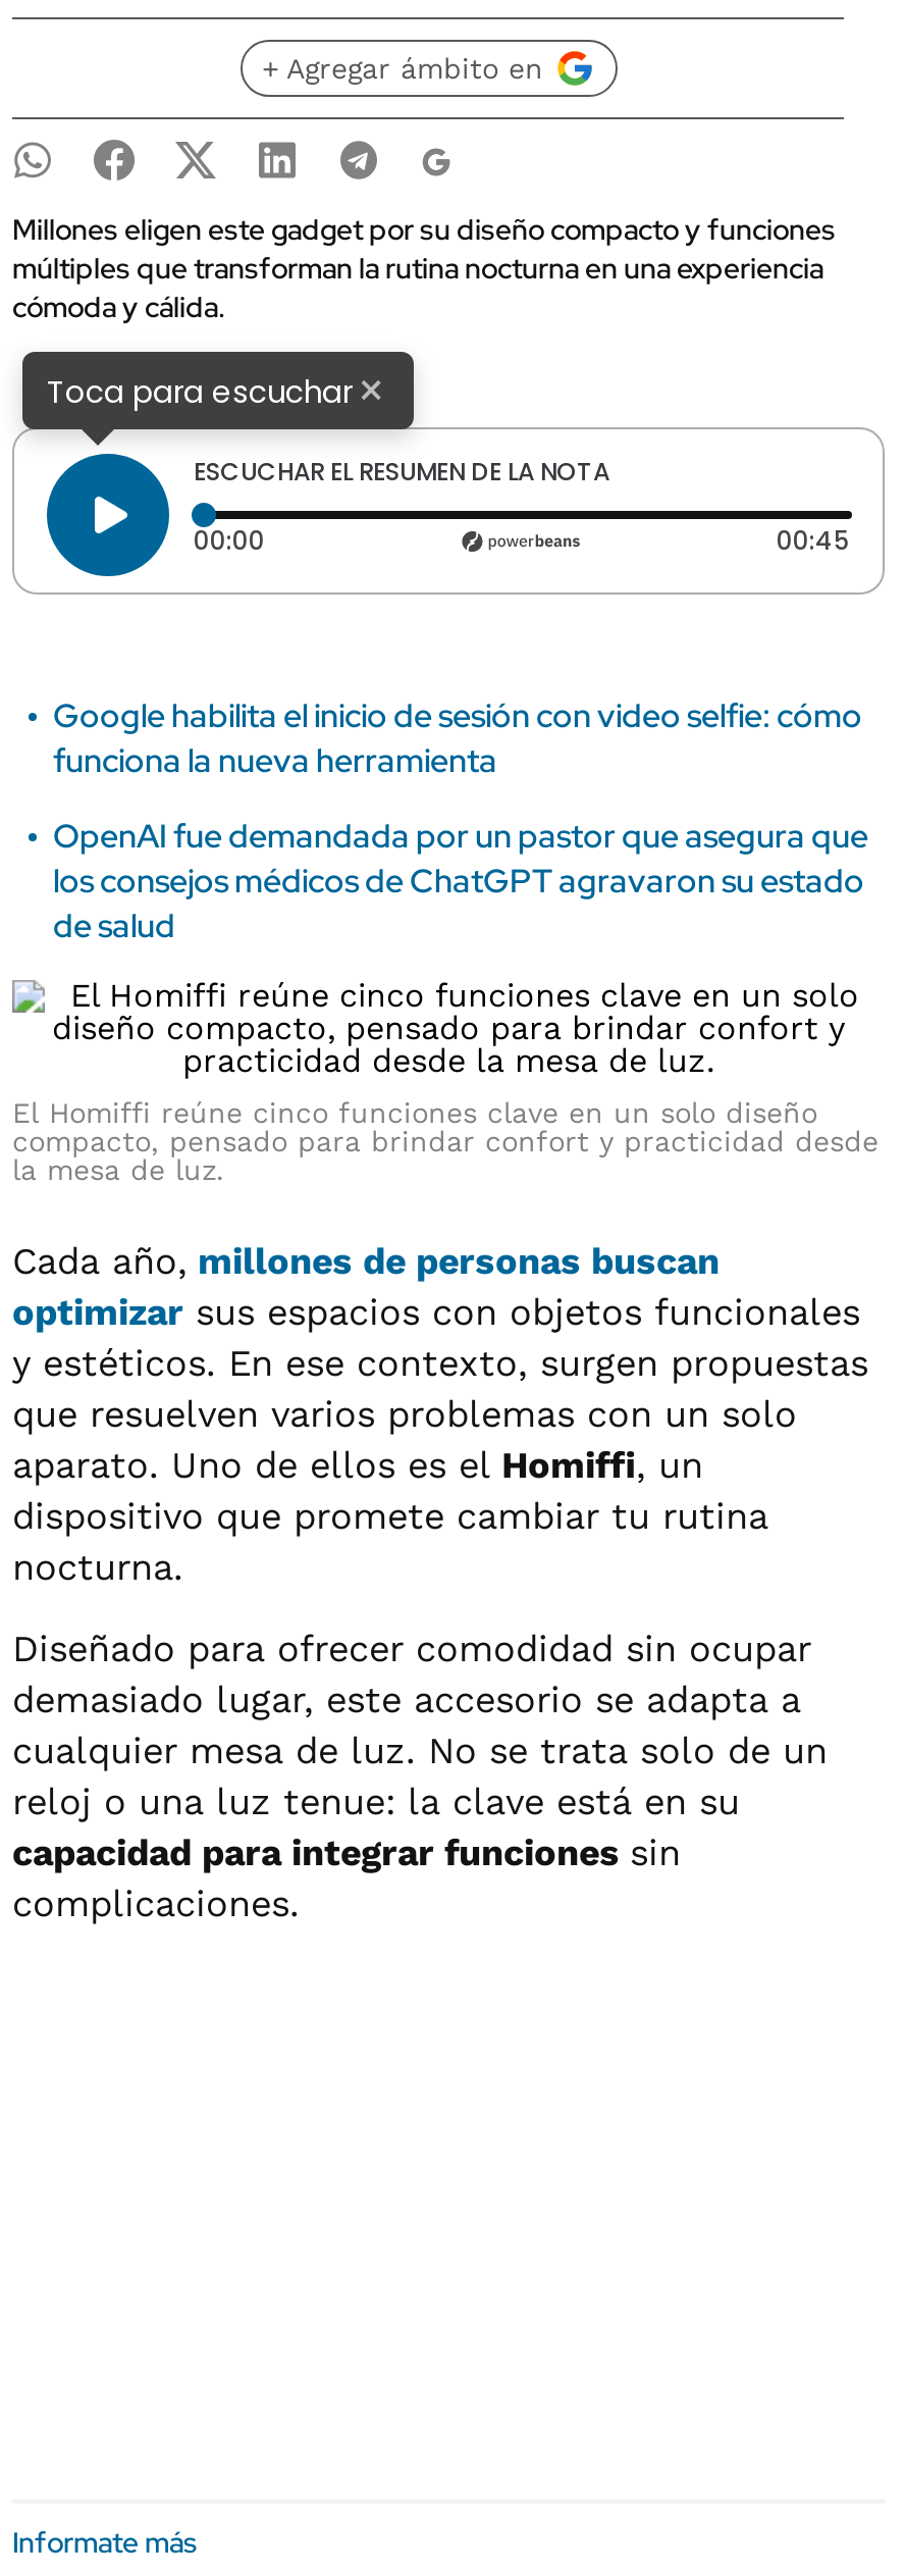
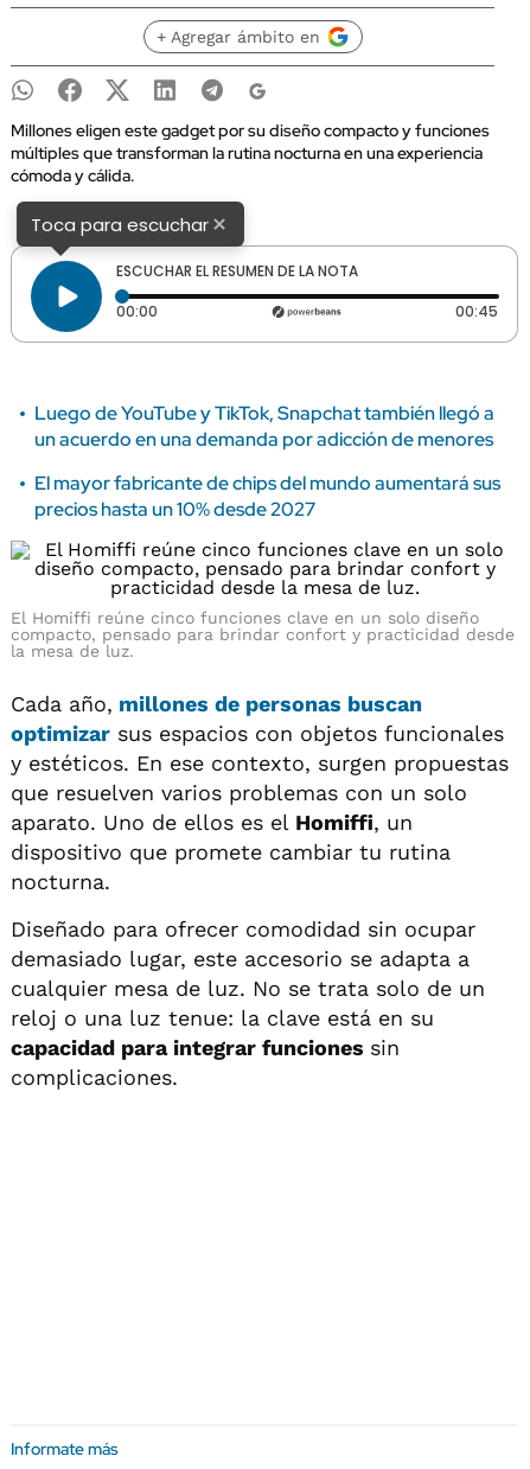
- Google habilita el inicio de sesión con video selfie: cómo
- funciona la nueva herramienta
+ Luego de YouTube y TikTok, Snapchat también llegó a
+ un acuerdo en una demanda por adicción de menores

- OpenAI fue demandada por un pastor que asegura que
- los consejos médicos de ChatGPT agravaron su estado
- de salud
+ El mayor fabricante de chips del mundo aumentará sus
+ precios hasta un 10% desde 2027
